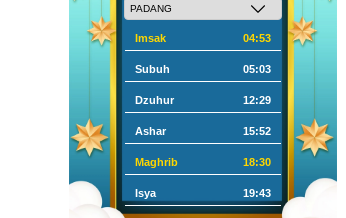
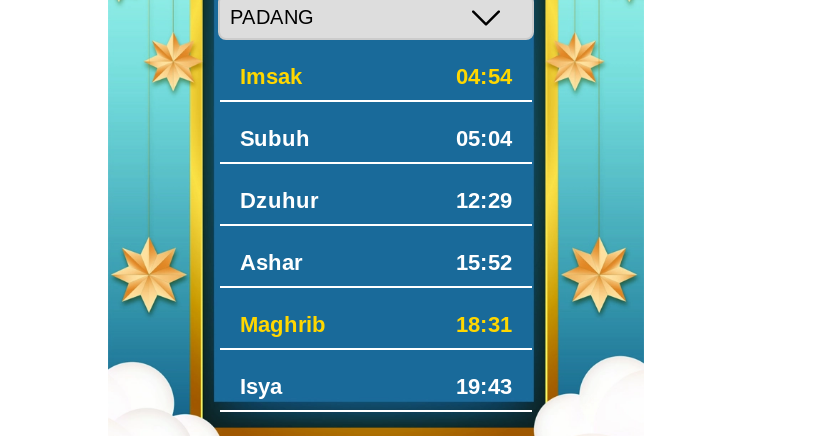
- 04:53
+ 04:54

- 05:03
+ 05:04

- 18:30
+ 18:31
